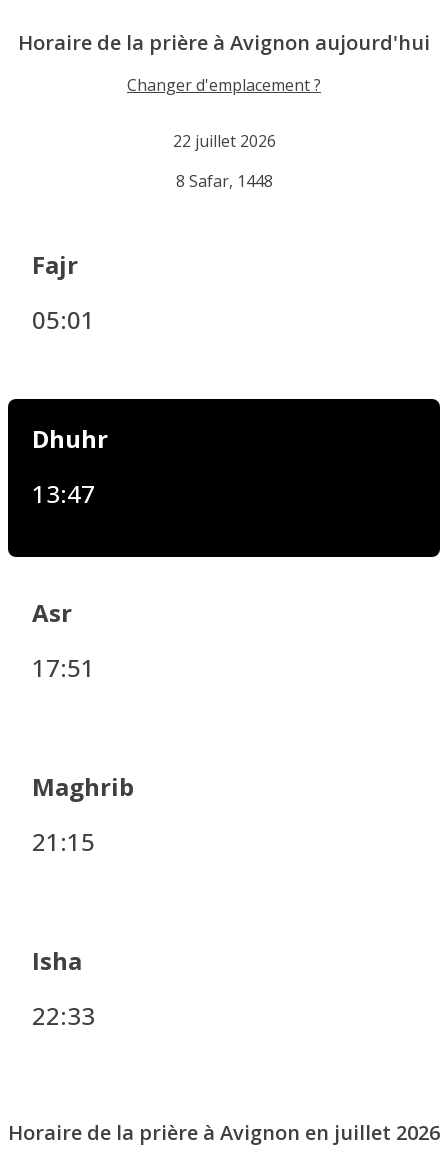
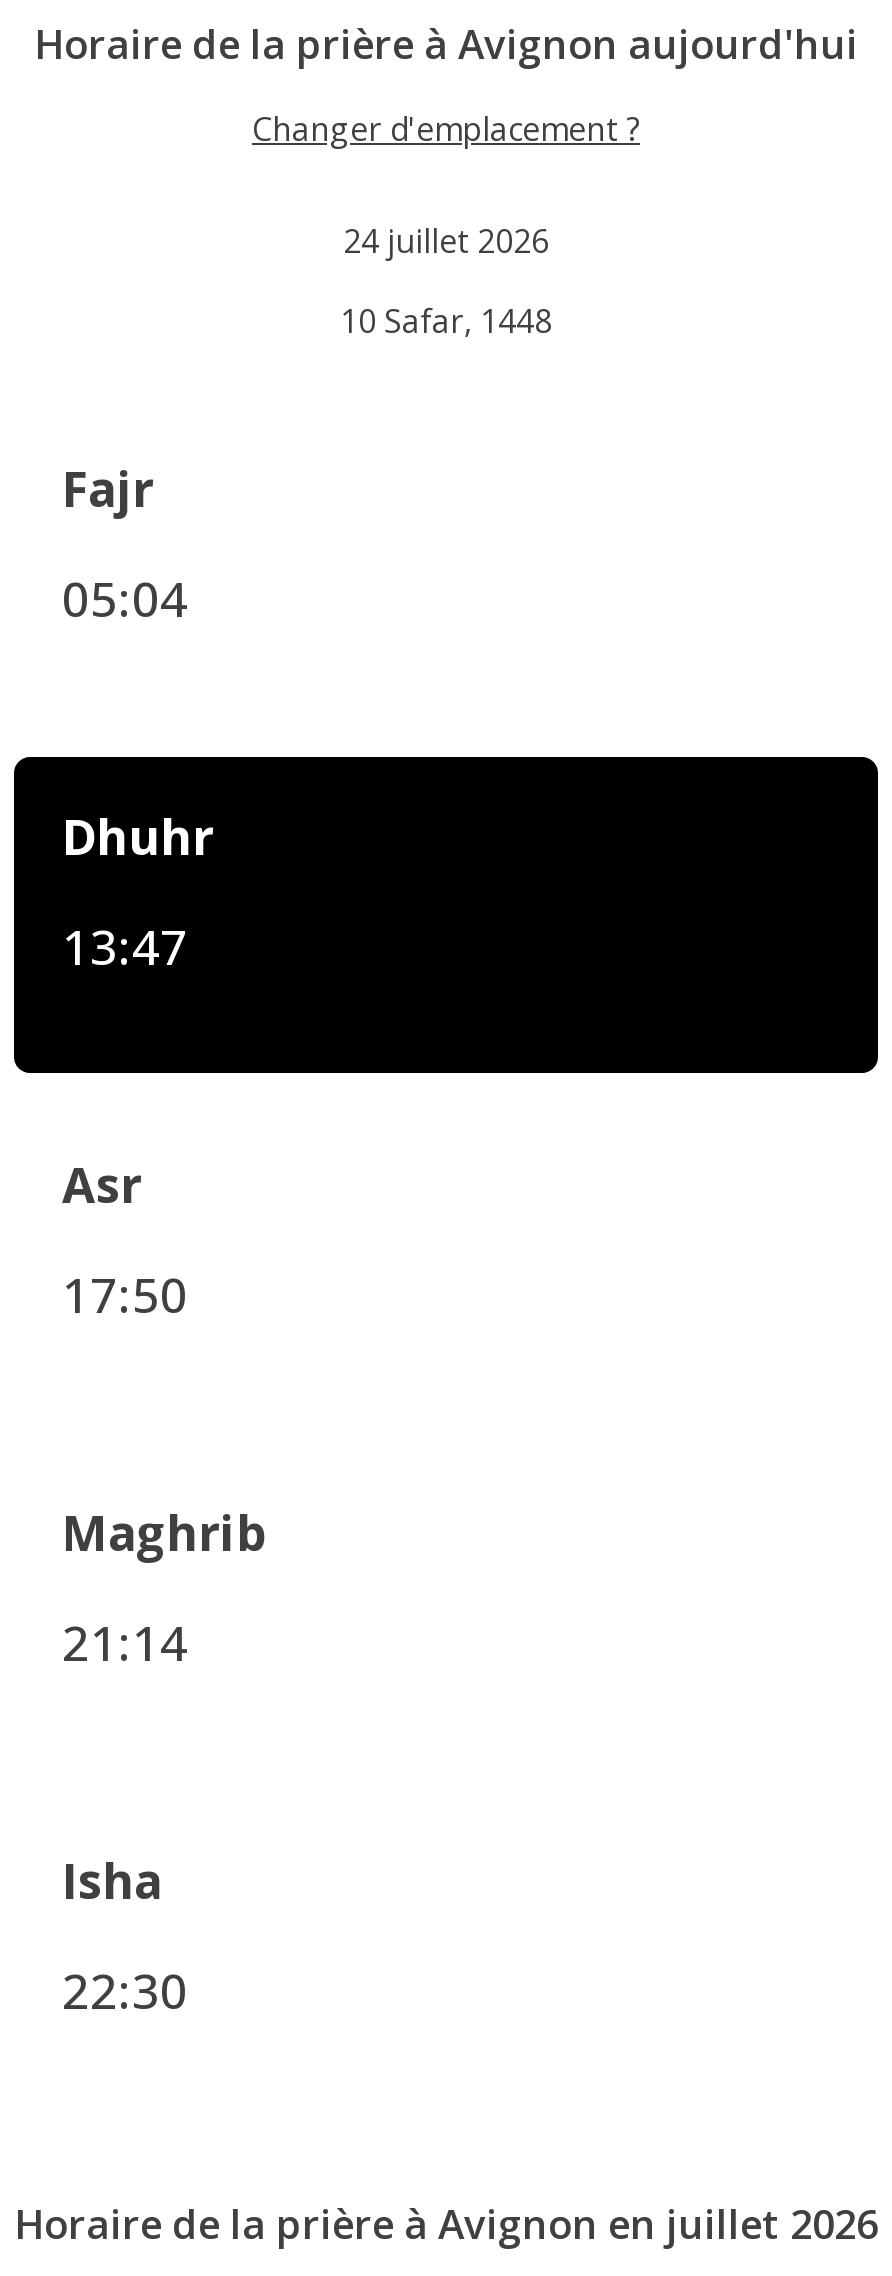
- 22 juillet 2026
+ 24 juillet 2026

- 8 Safar, 1448
+ 10 Safar, 1448

- 05:01
+ 05:04

- 17:51
+ 17:50

- 21:15
+ 21:14

- 22:33
+ 22:30
